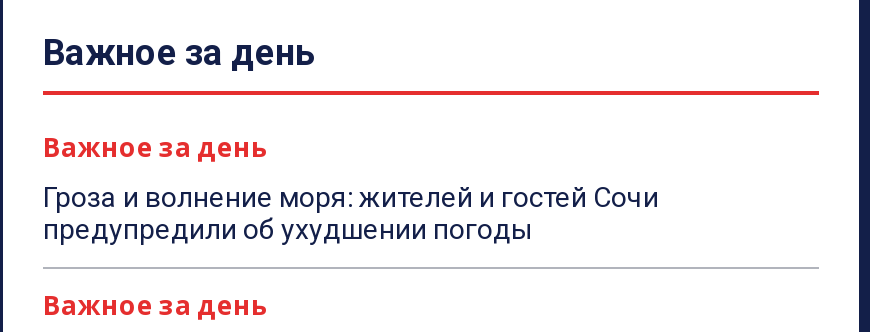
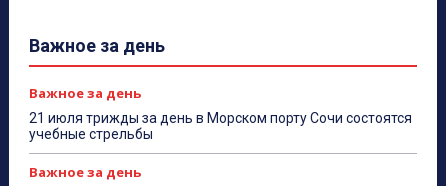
- Гроза и волнение моря: жителей и гостей Сочи
- предупредили об ухудшении погоды
+ 21 июля трижды за день в Морском порту Сочи состоятся
+ учебные стрельбы
